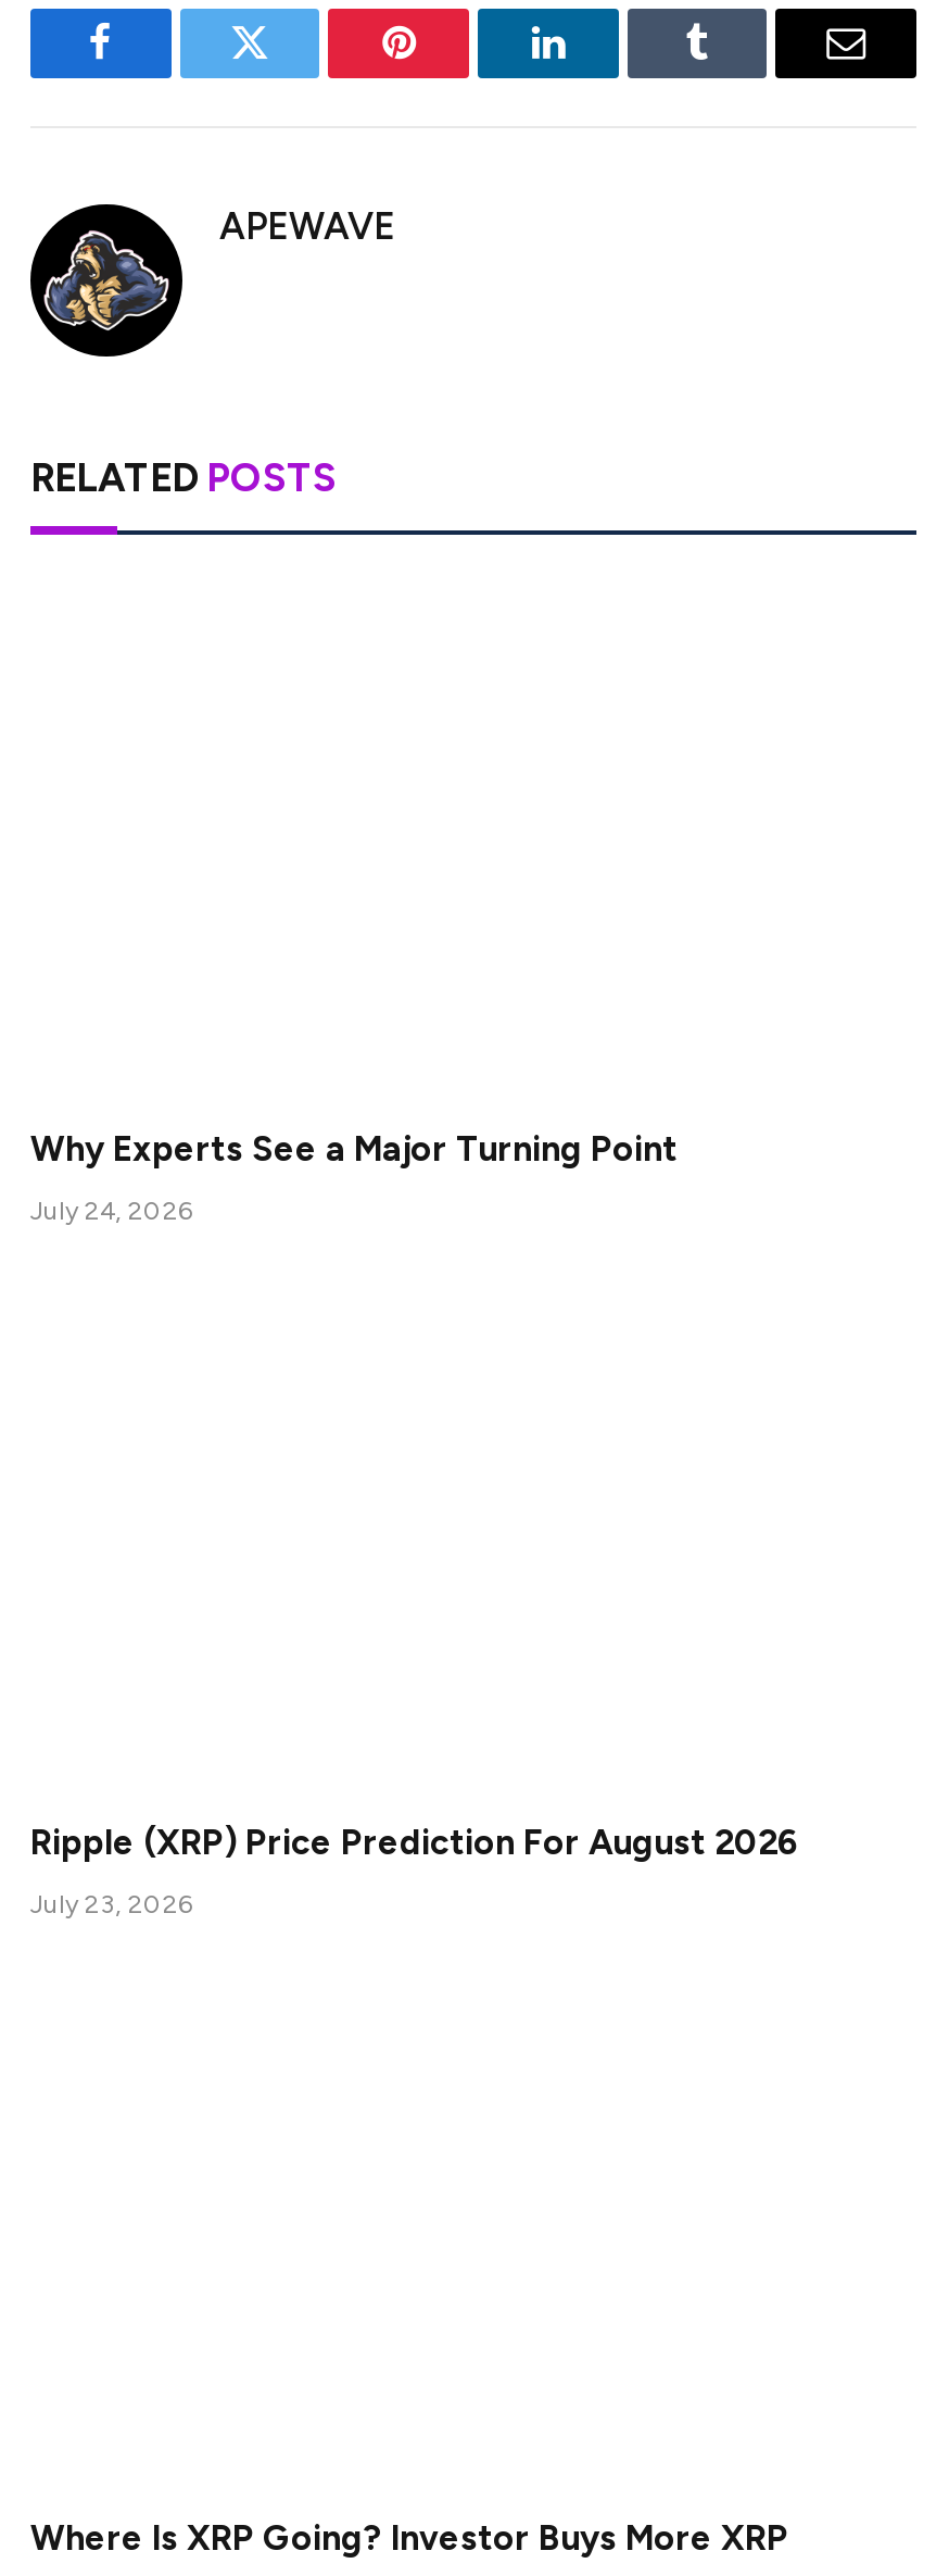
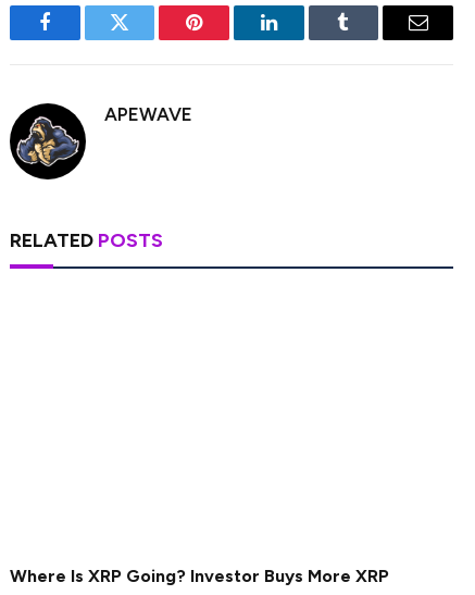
- Why Experts See a Major Turning Point
- July 24, 2026

- Ripple (XRP) Price Prediction For August 2026
- July 23, 2026
